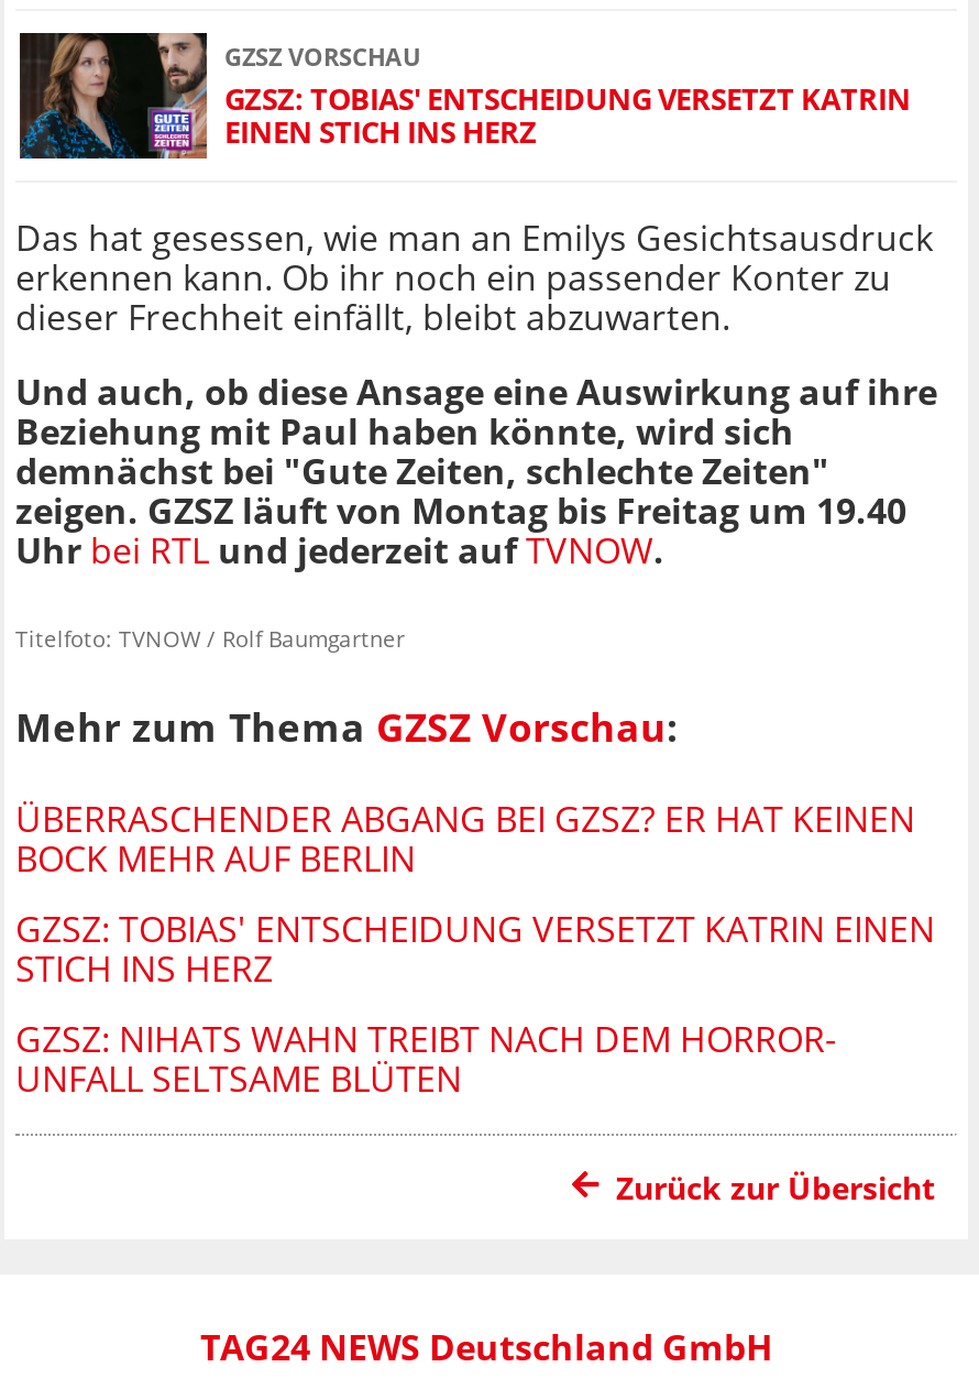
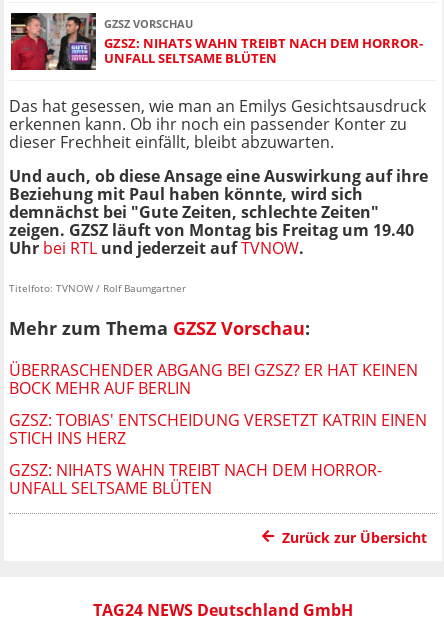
- [image]
- GZSZ: TOBIAS' ENTSCHEIDUNG VERSETZT KATRIN
- EINEN STICH INS HERZ
+ [image]
+ GZSZ: NIHATS WAHN TREIBT NACH DEM HORROR-
+ UNFALL SELTSAME BLÜTEN
